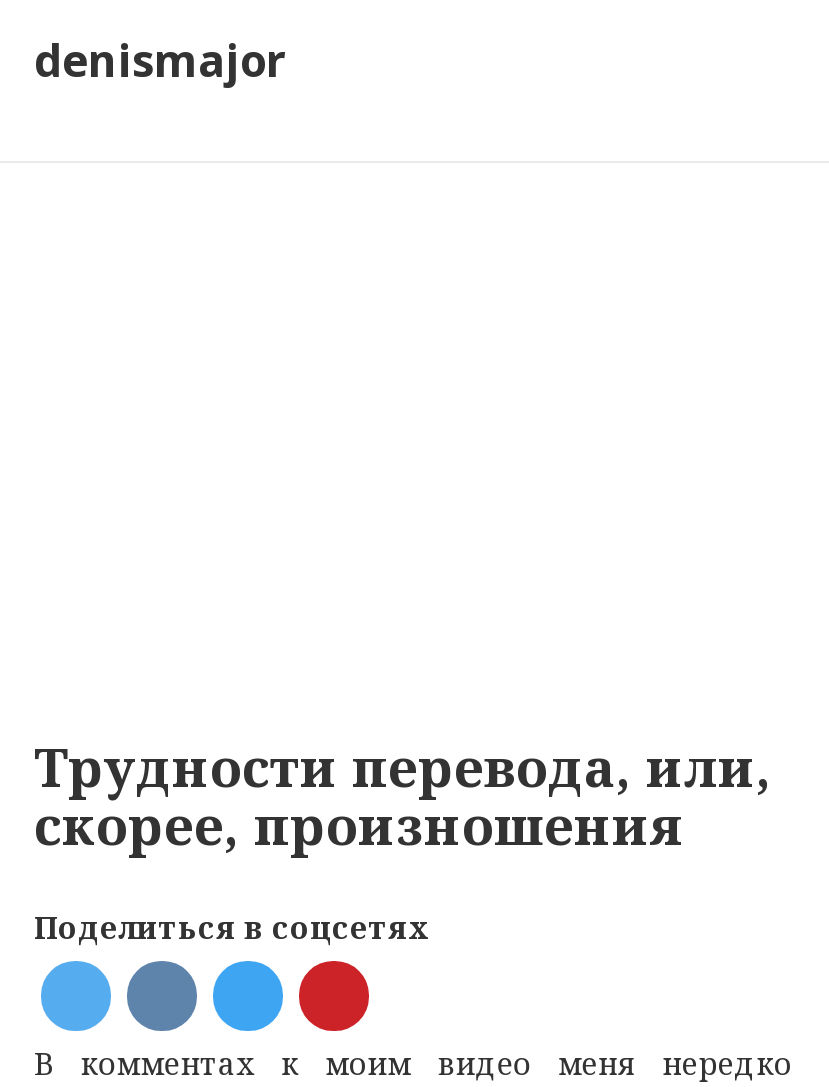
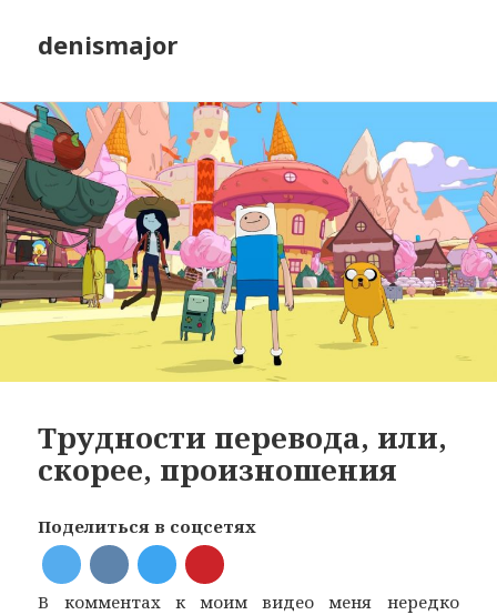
+ [image]
